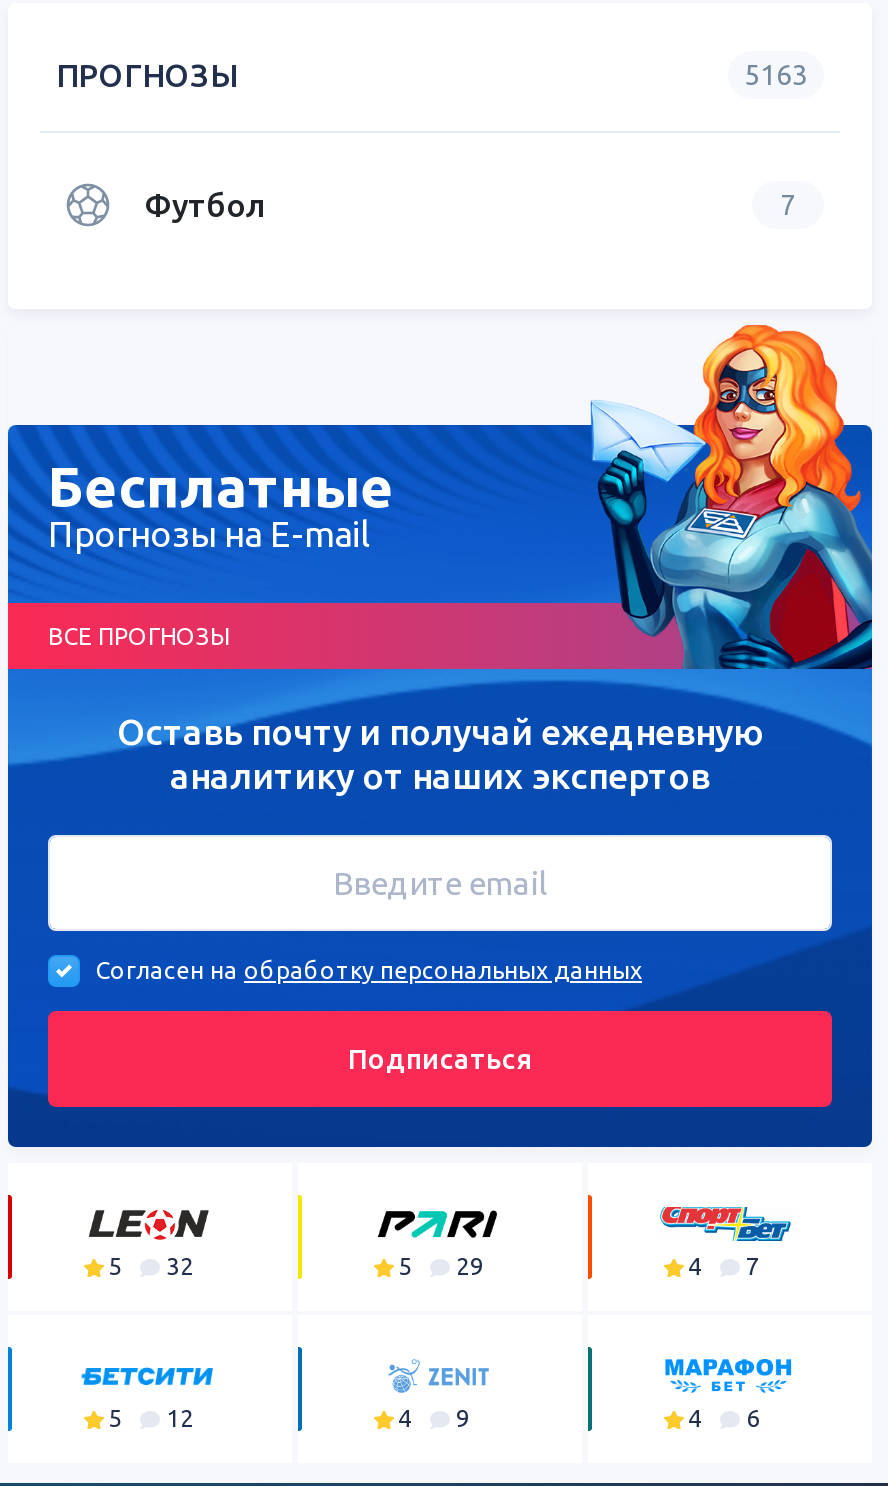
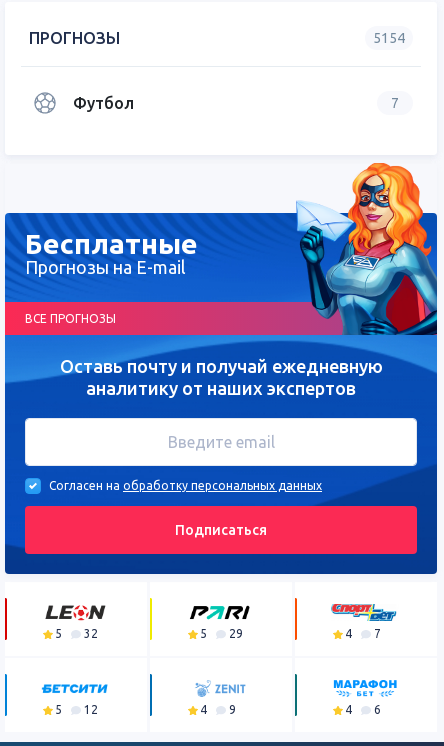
- 5163
+ 5154
